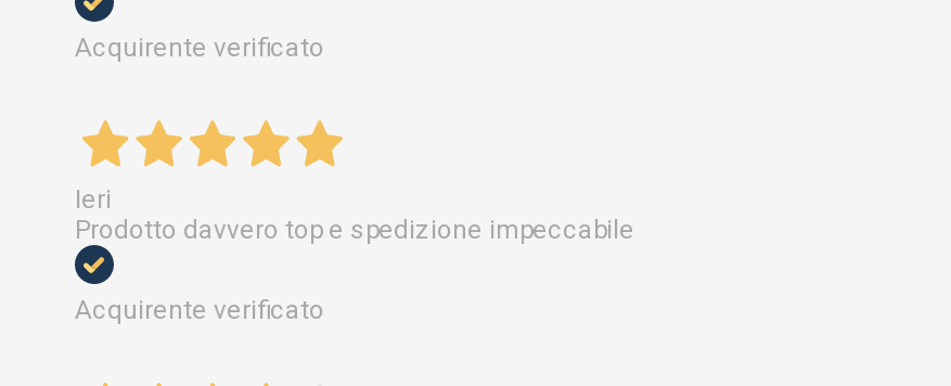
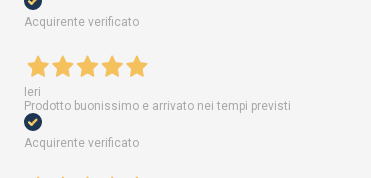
- Prodotto davvero top e spedizione impeccabile
+ Prodotto buonissimo e arrivato nei tempi previsti
